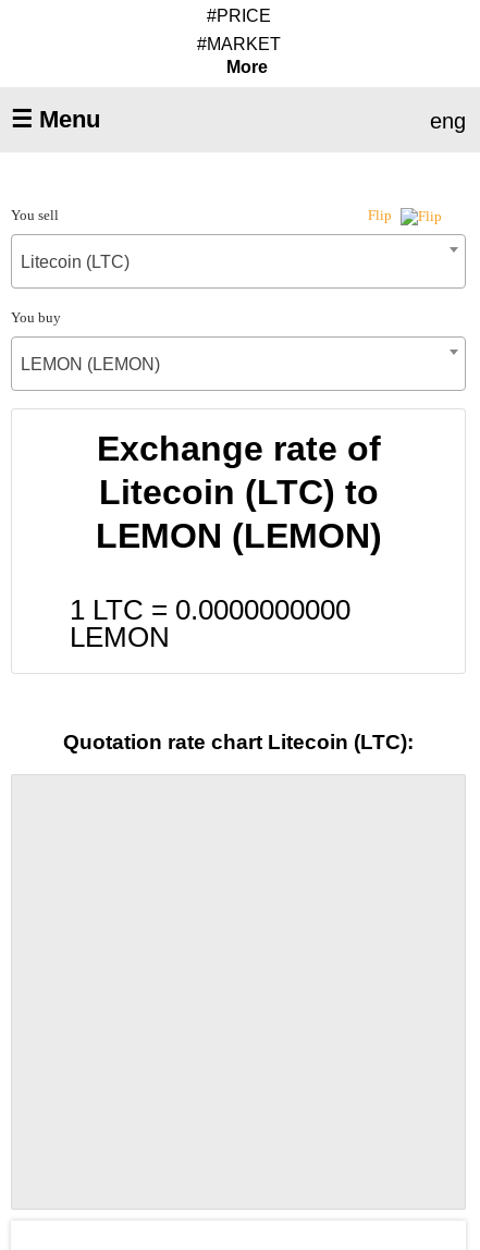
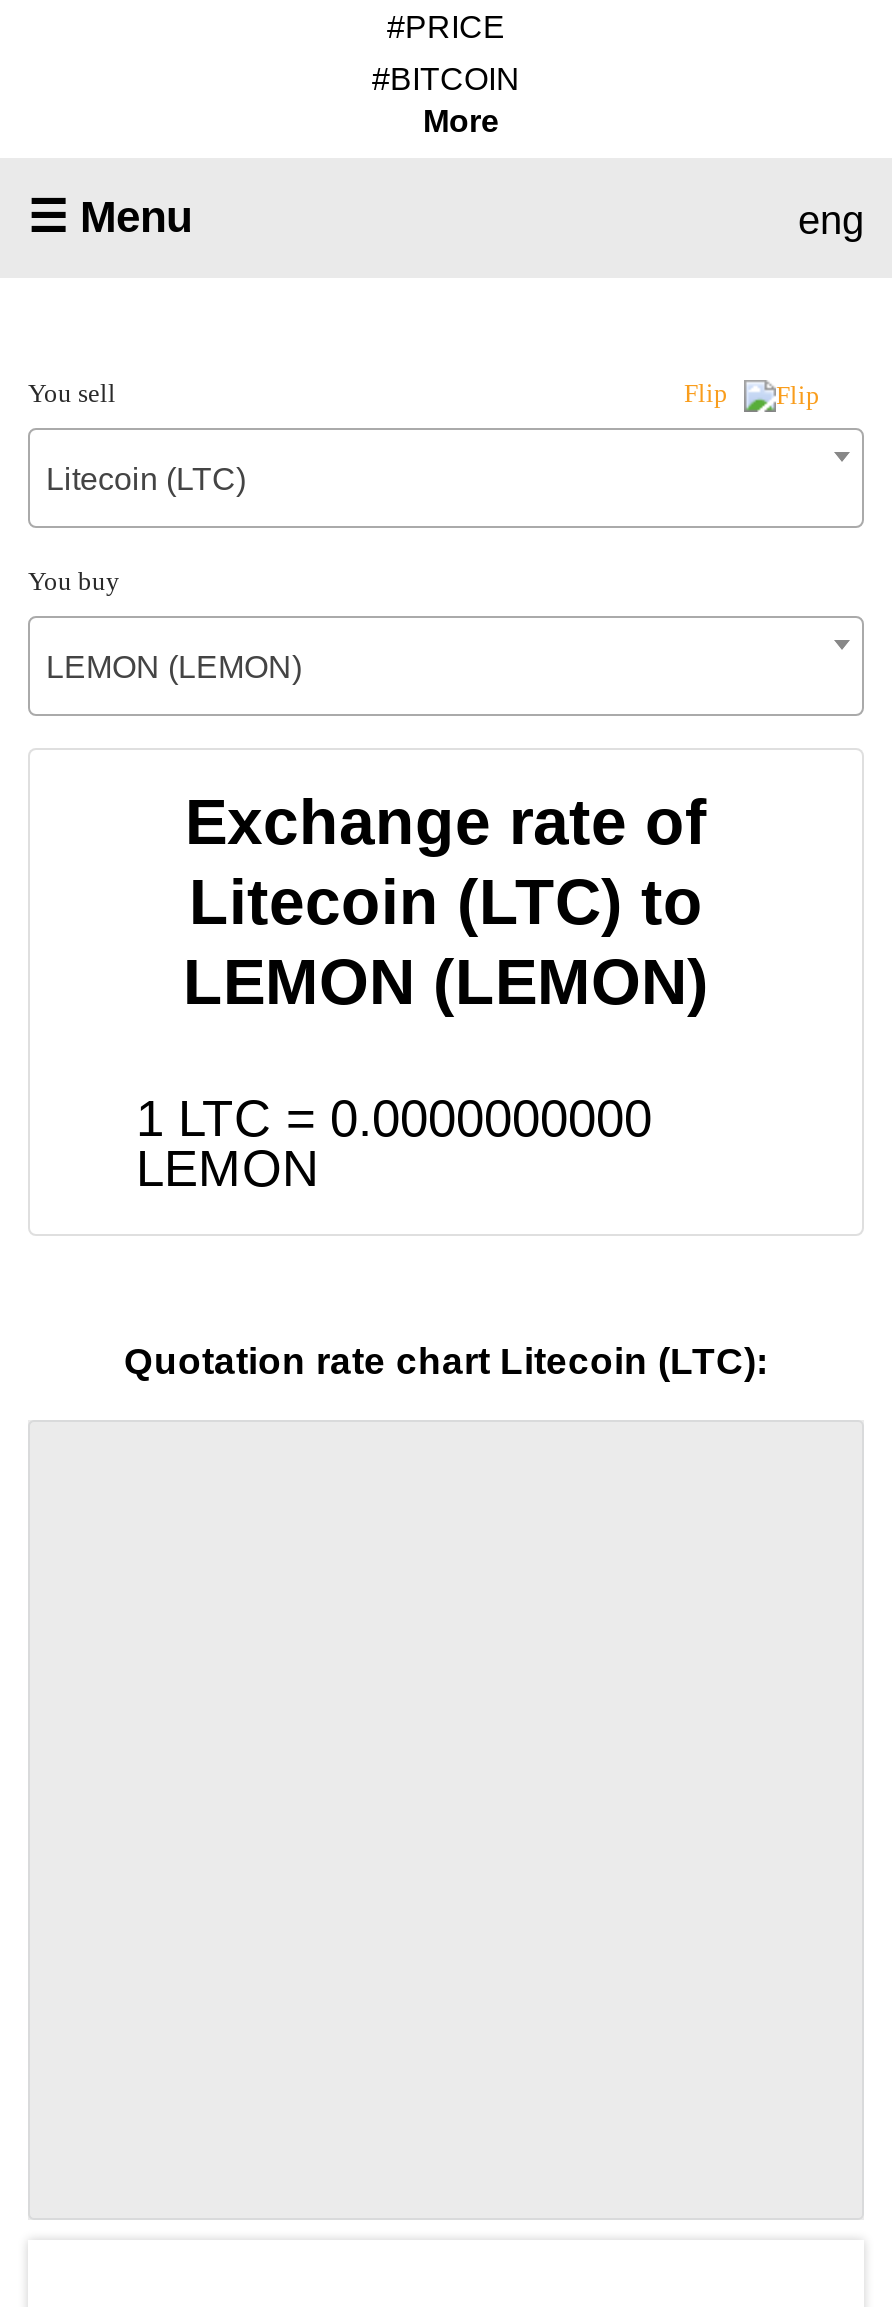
- #MARKET
+ #BITCOIN
